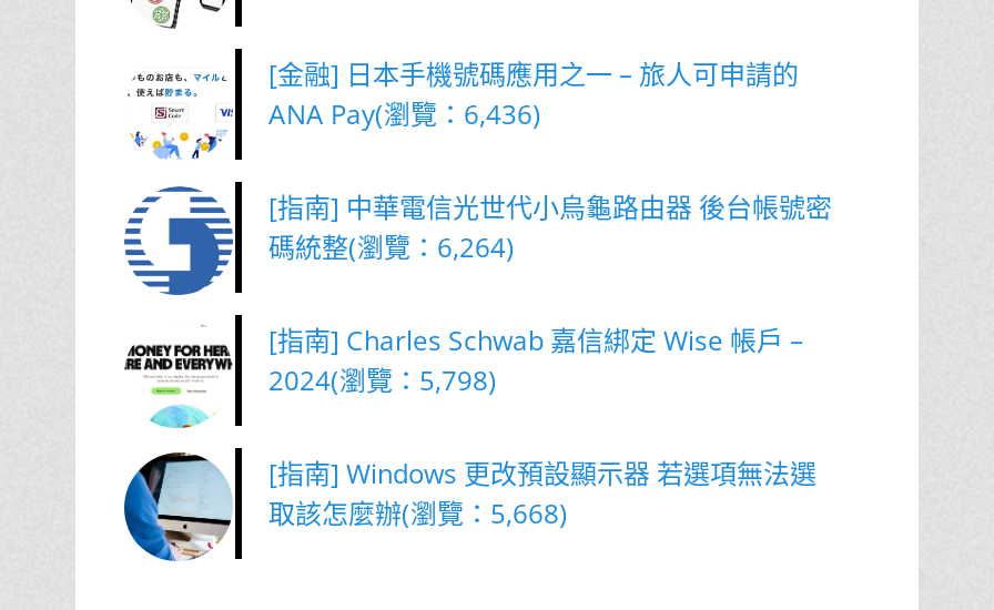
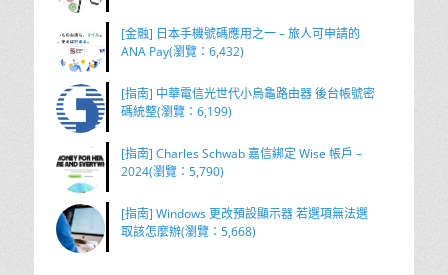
- ANA Pay(瀏覽：6,436)
+ ANA Pay(瀏覽：6,432)

- 碼統整(瀏覽：6,264)
+ 碼統整(瀏覽：6,199)

- 2024(瀏覽：5,798)
+ 2024(瀏覽：5,790)
